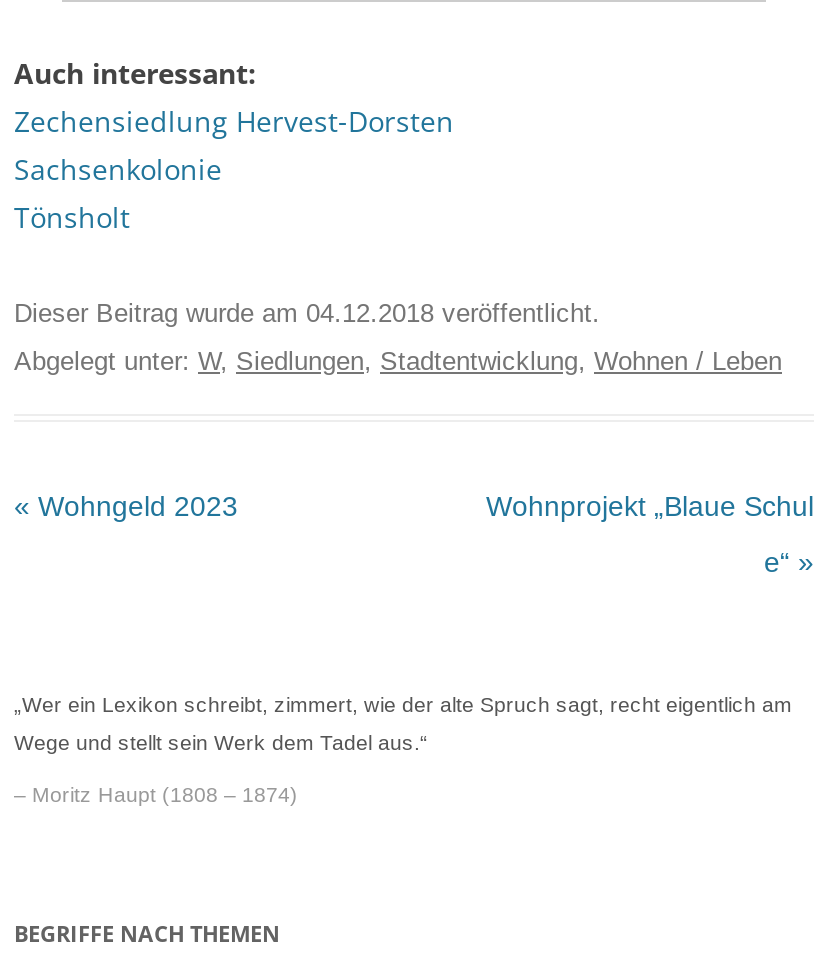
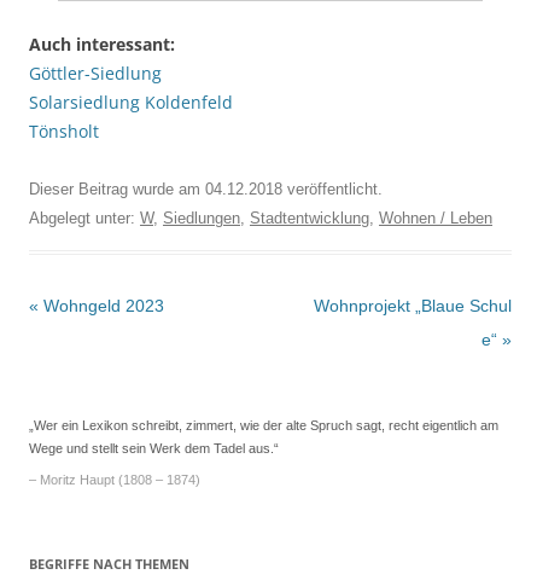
- Zechensiedlung Hervest-Dorsten
- Sachsenkolonie
+ Göttler-Siedlung
+ Solarsiedlung Koldenfeld
